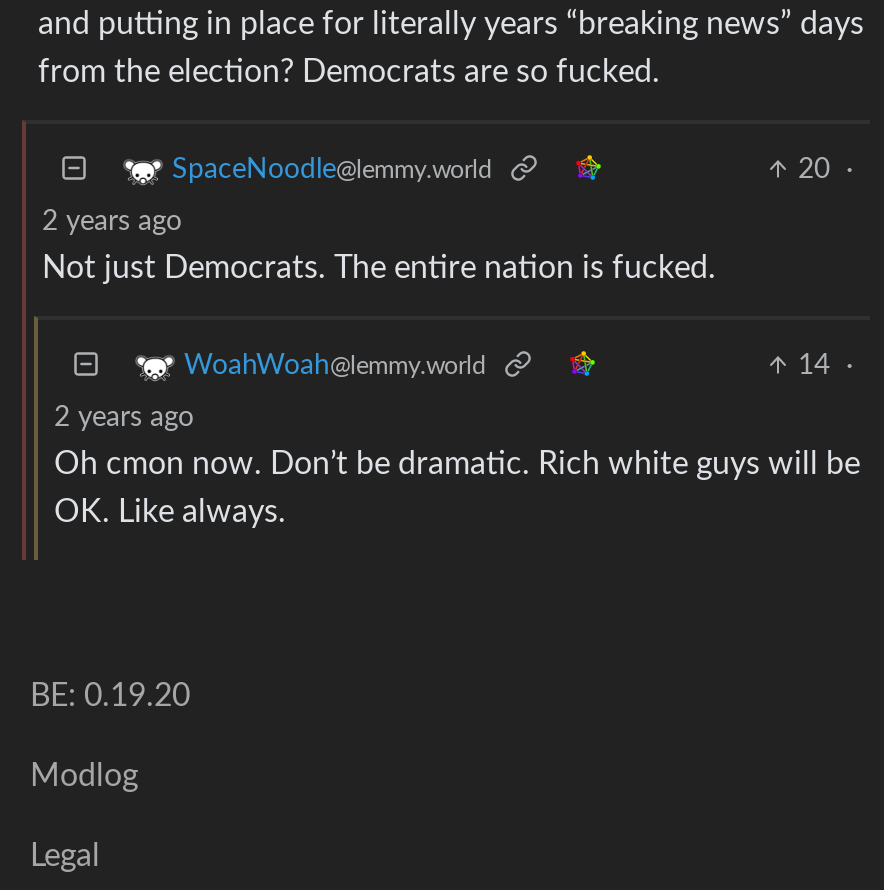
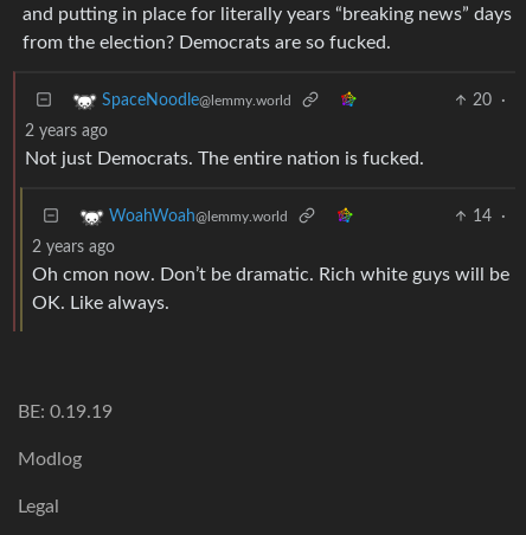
- BE: 0.19.20
+ BE: 0.19.19
